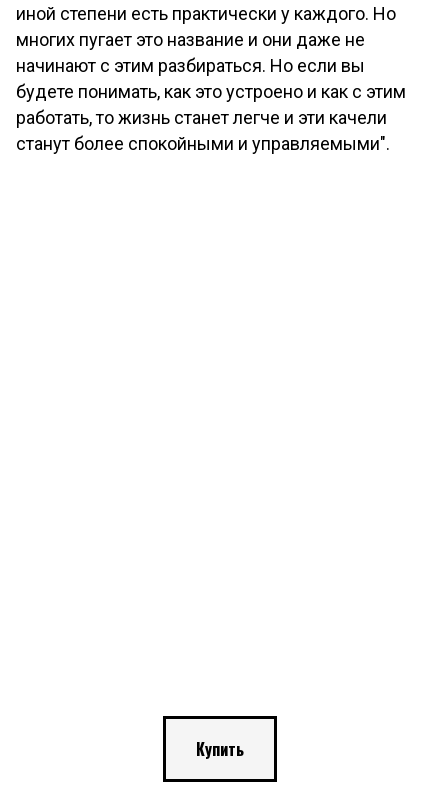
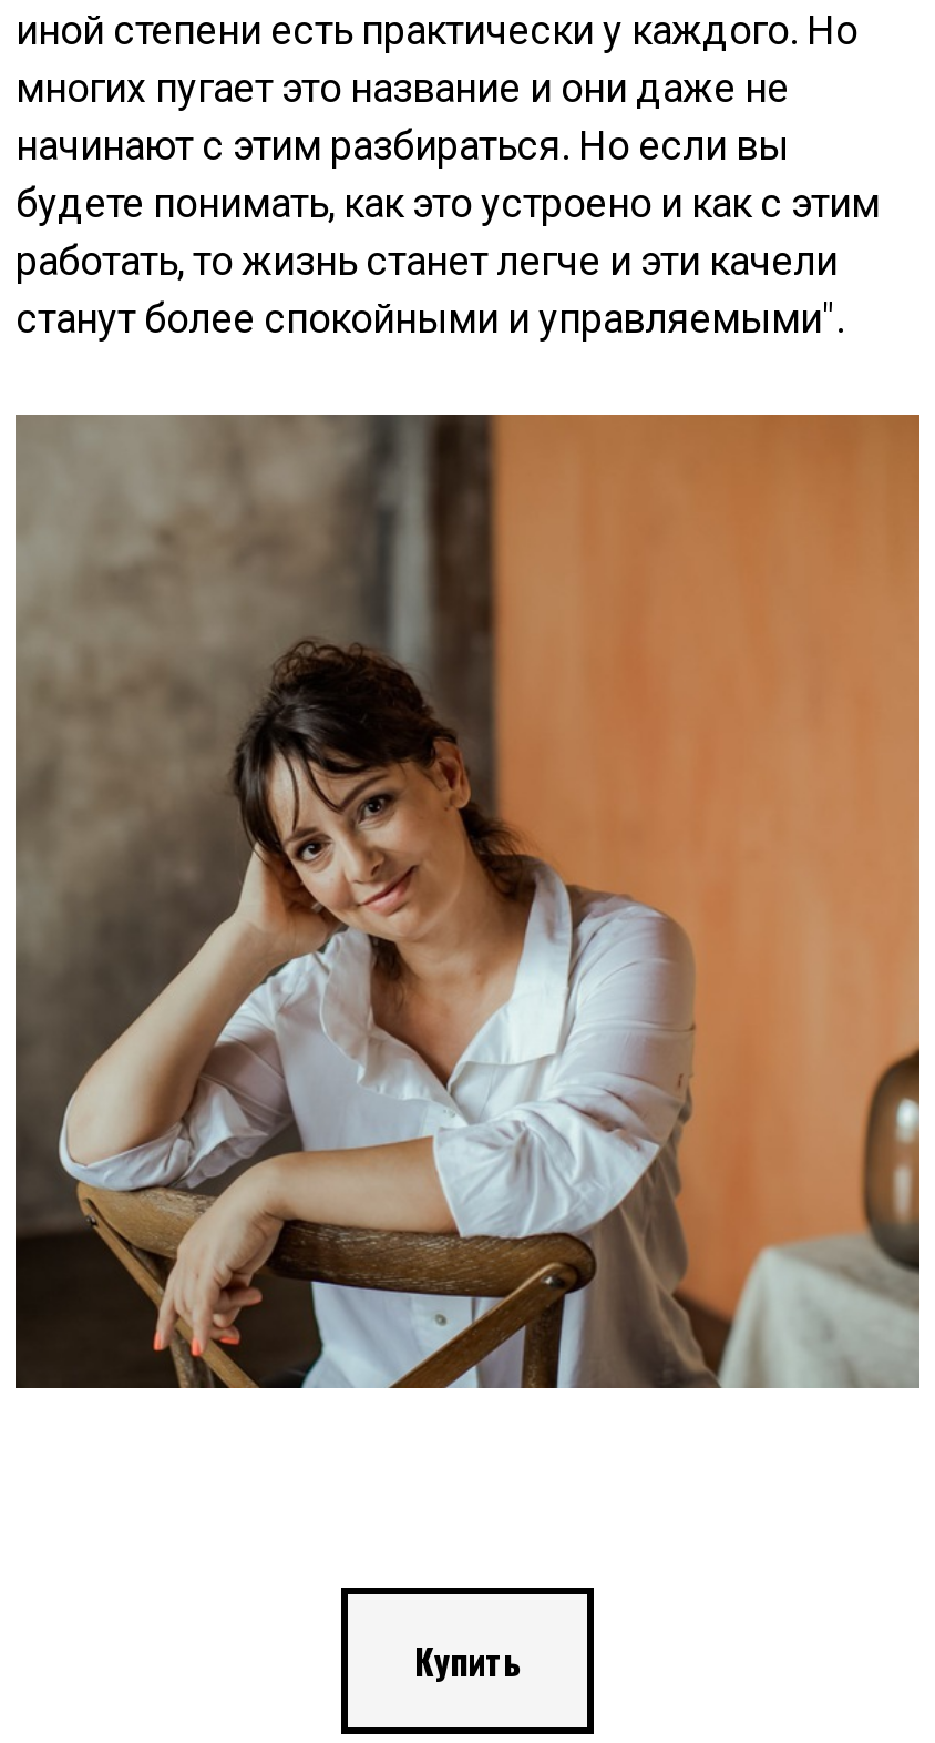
+ [image]
